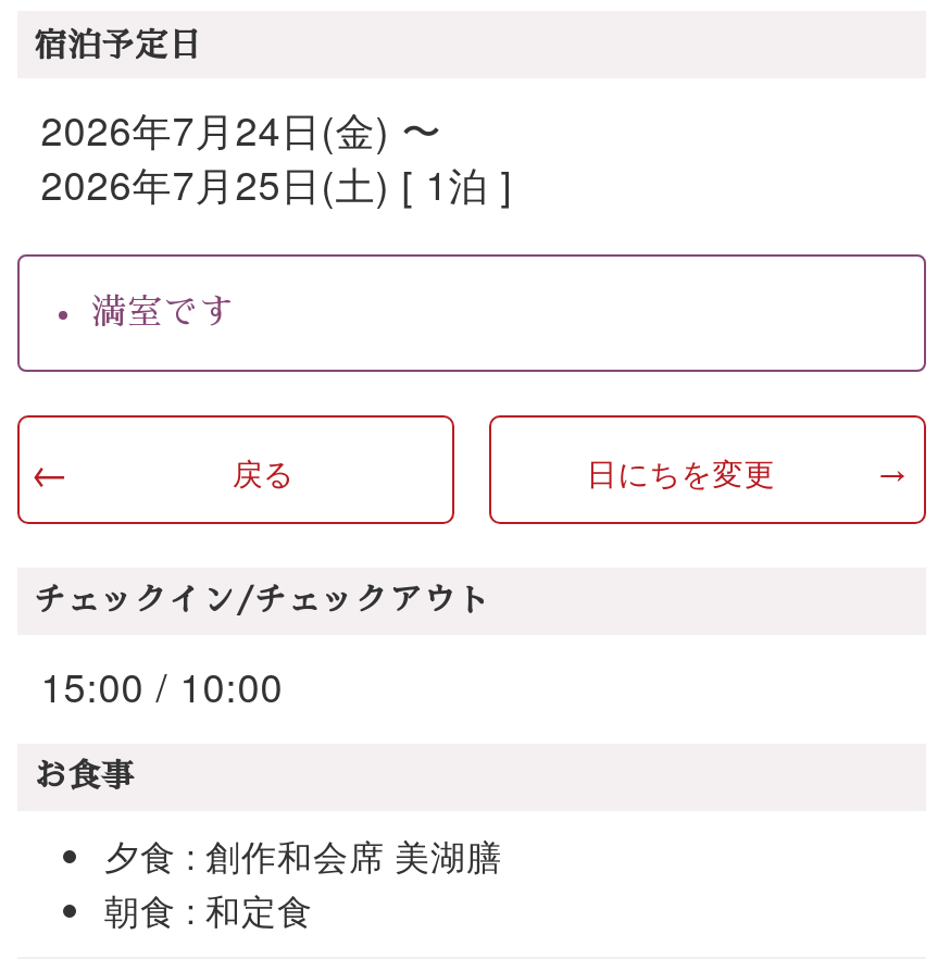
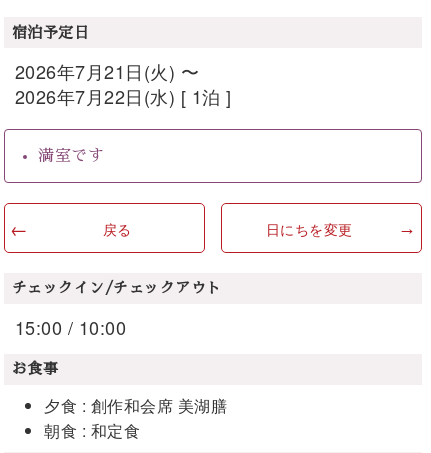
- 2026年7月24日(金) 〜
+ 2026年7月21日(火) 〜

- 2026年7月25日(土) [ 1泊 ]
+ 2026年7月22日(水) [ 1泊 ]
